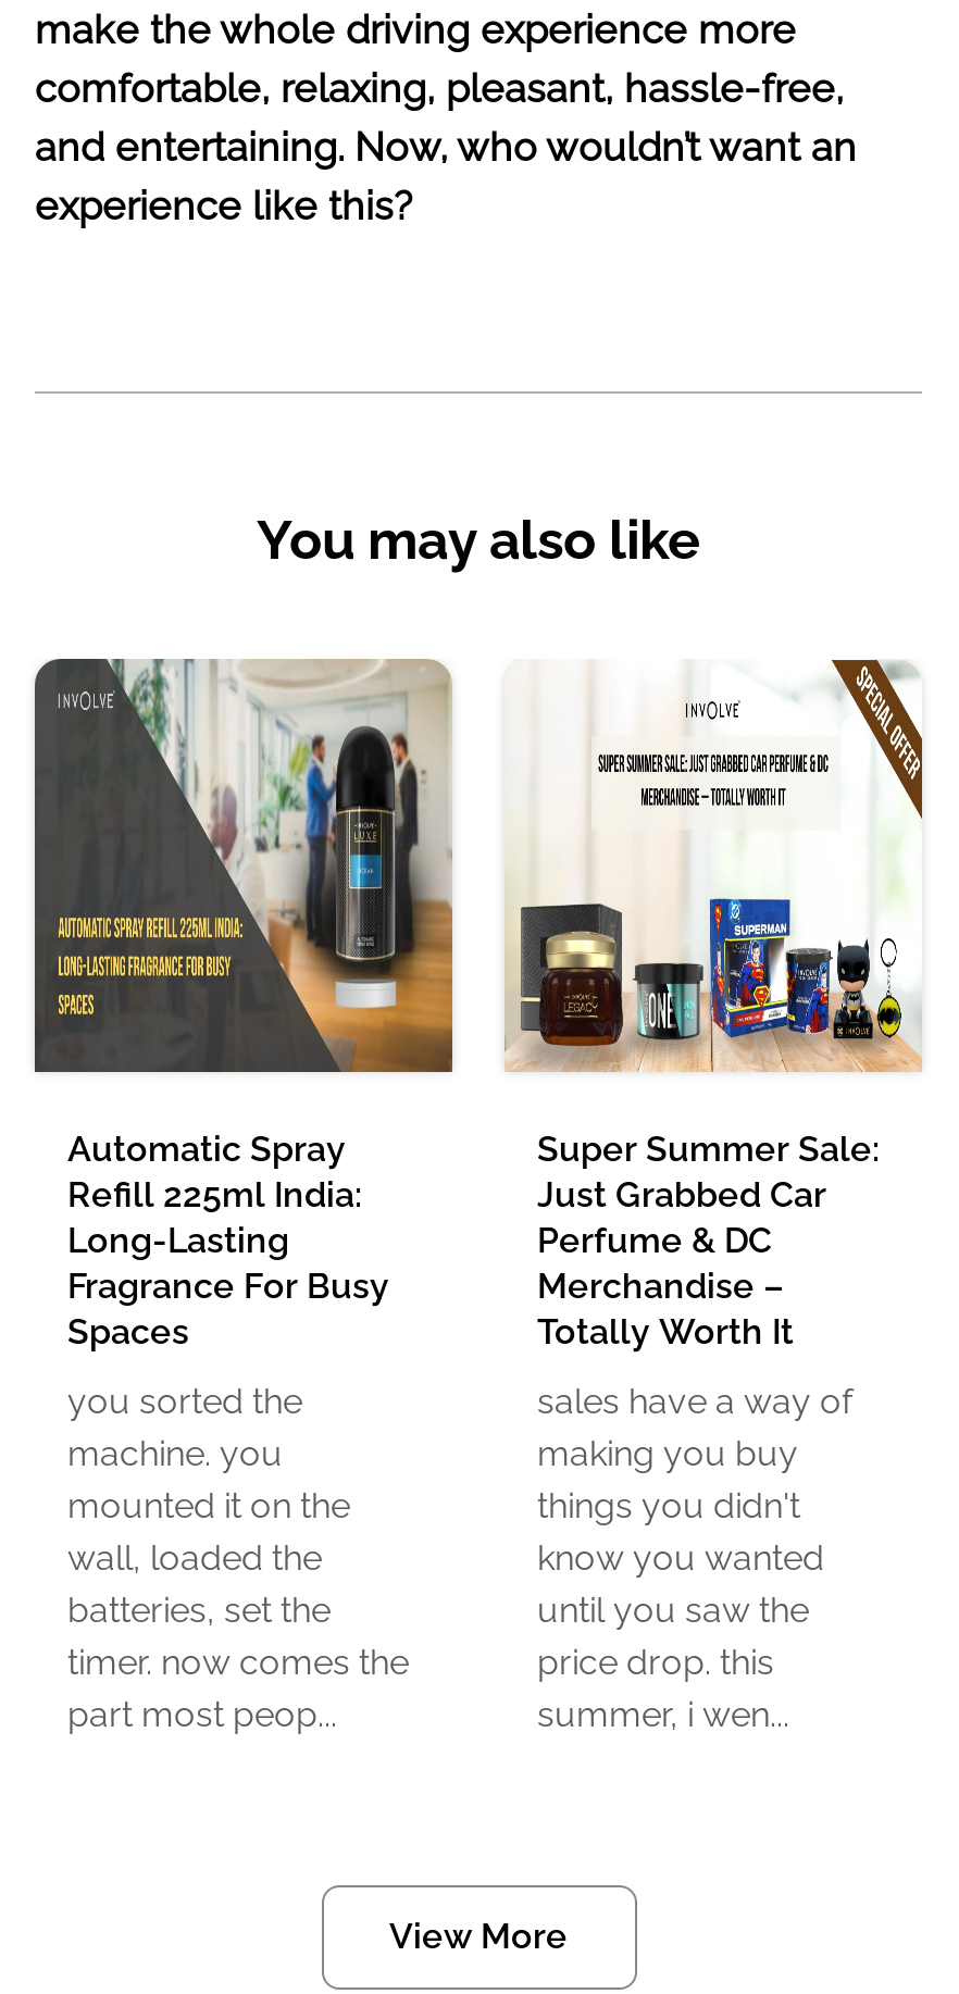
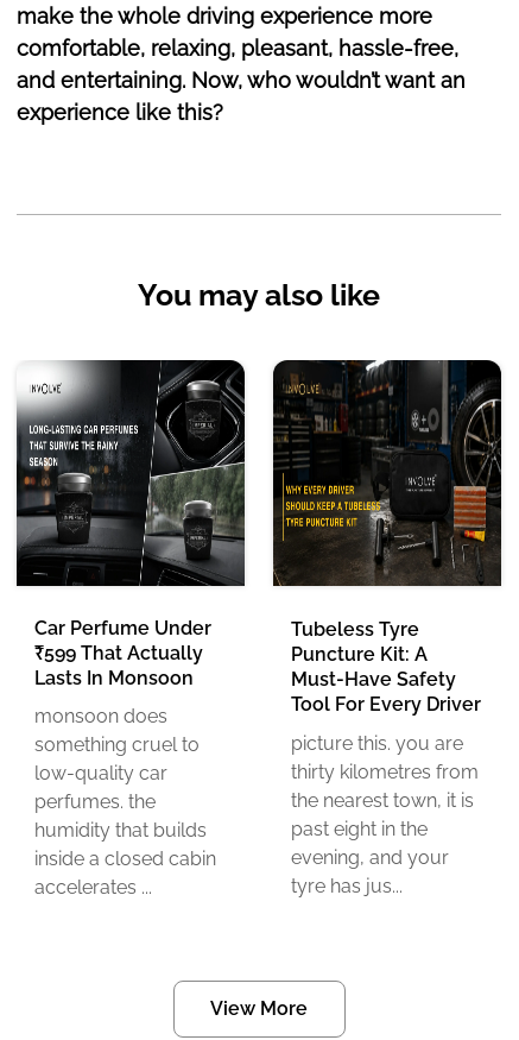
- [image]
- Automatic Spray
- Refill 225ml India:
- Long-Lasting
- Fragrance For Busy
- Spaces
+ [image]
+ Car Perfume Under
+ ₹599 That Actually
+ Lasts In Monsoon

- [image]
- Super Summer Sale:
- Just Grabbed Car
- Perfume & DC
- Merchandise –
- Totally Worth It
+ [image]
+ Tubeless Tyre
+ Puncture Kit: A
+ Must-Have Safety
+ Tool For Every Driver

- you sorted the
- machine. you
- mounted it on the
- wall, loaded the
- batteries, set the
- timer. now comes the
- part most peop...
+ monsoon does
+ something cruel to
+ low-quality car
+ perfumes. the
+ humidity that builds
+ inside a closed cabin
+ accelerates ...

- sales have a way of
- making you buy
- things you didn't
- know you wanted
- until you saw the
- price drop. this
- summer, i wen...
+ picture this. you are
+ thirty kilometres from
+ the nearest town, it is
+ past eight in the
+ evening, and your
+ tyre has jus...
